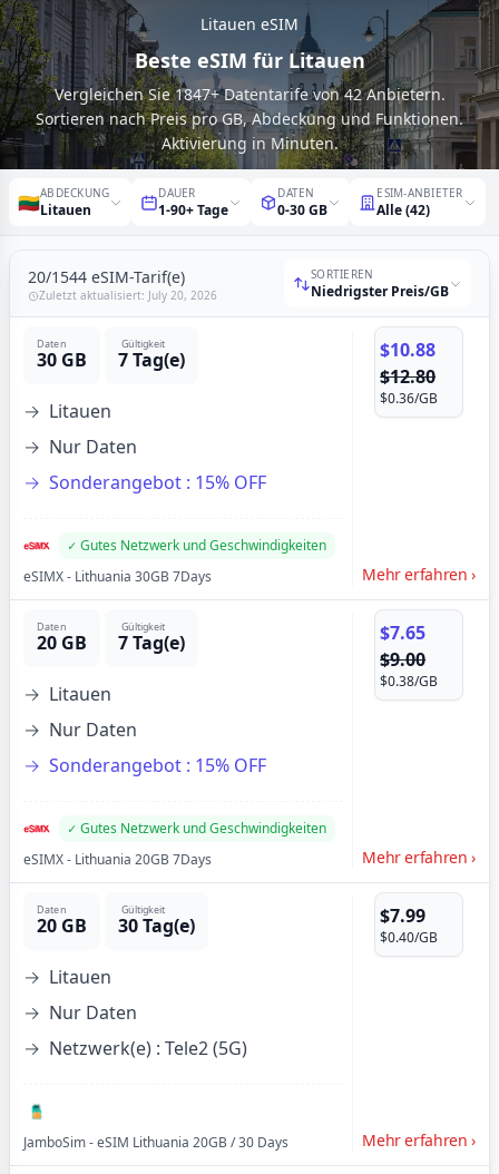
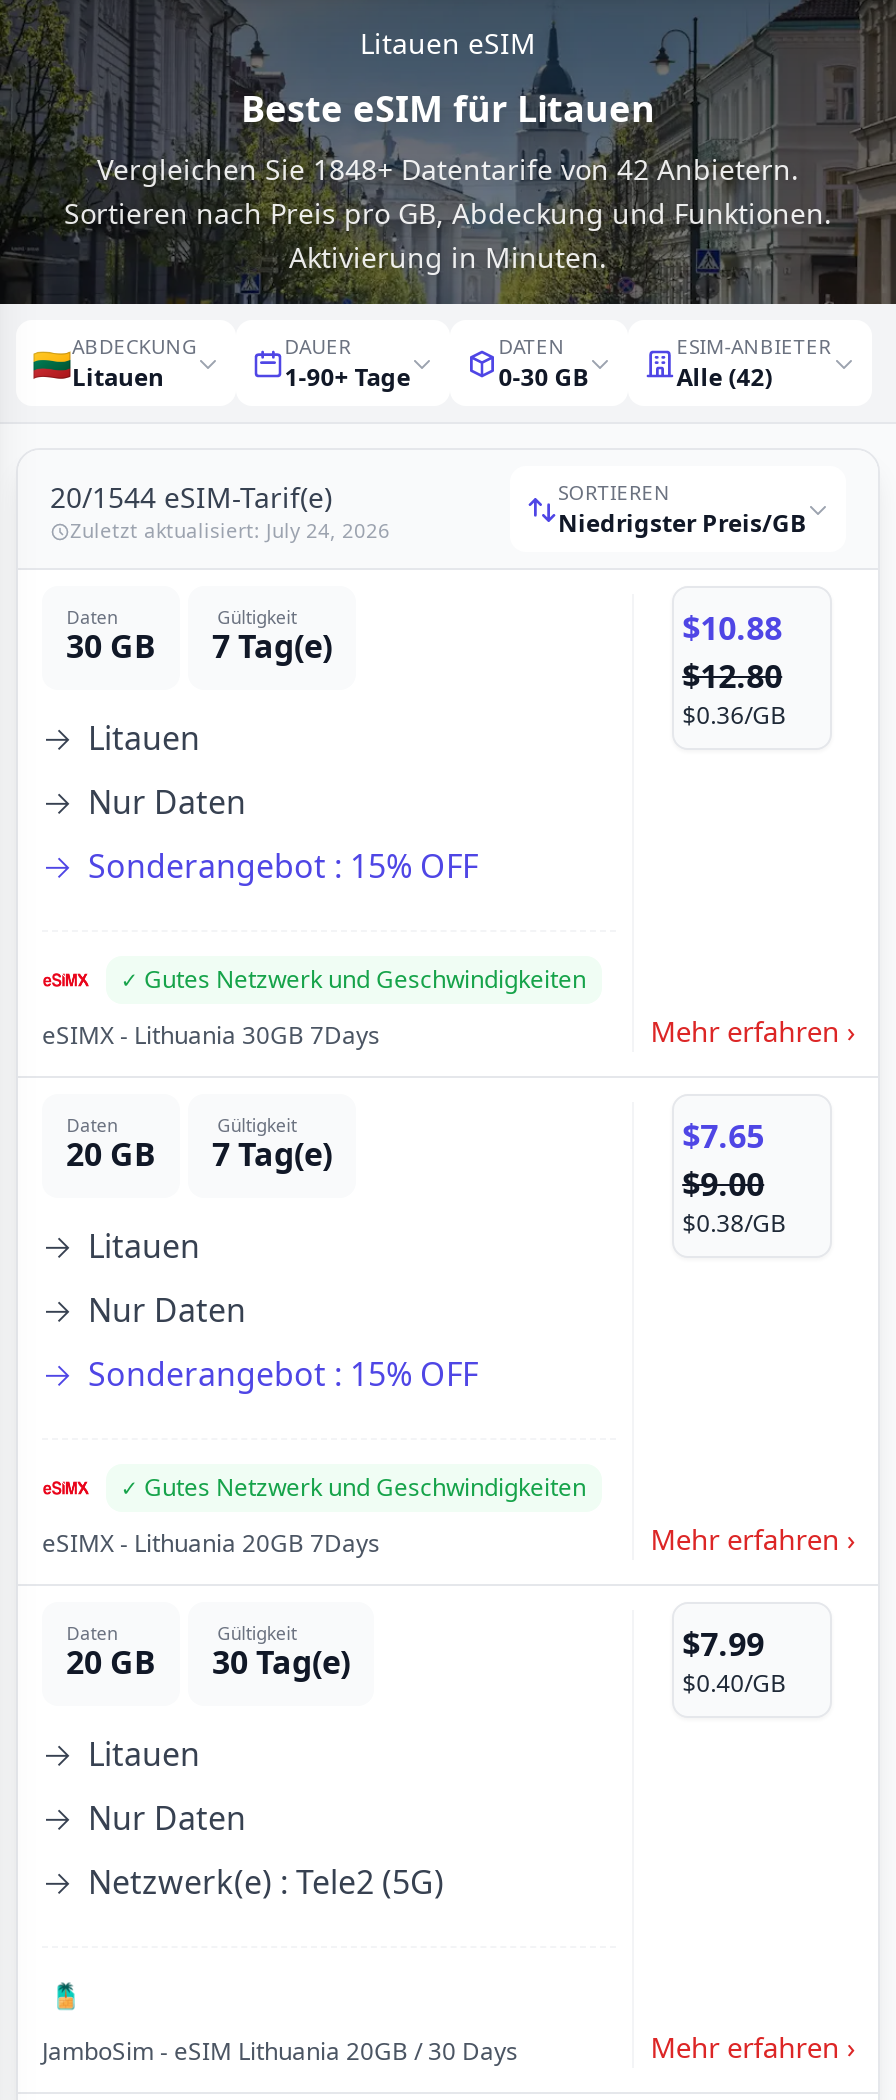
- Vergleichen Sie 1847+ Datentarife von 42 Anbietern.
+ Vergleichen Sie 1848+ Datentarife von 42 Anbietern.

- Zuletzt aktualisiert: July 20, 2026
+ Zuletzt aktualisiert: July 24, 2026
